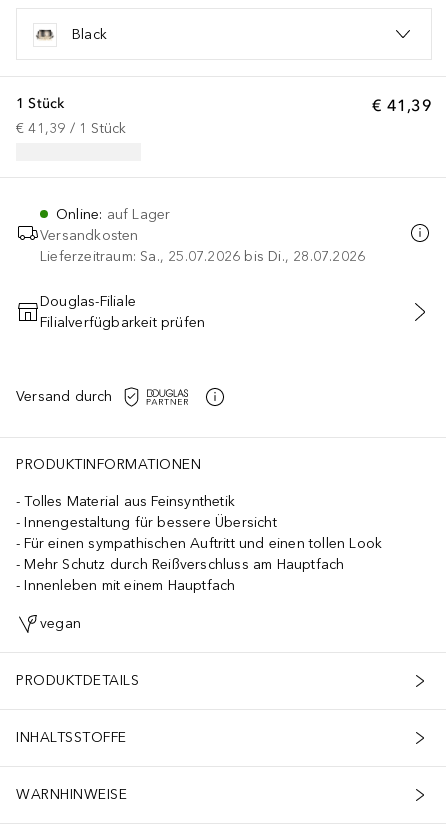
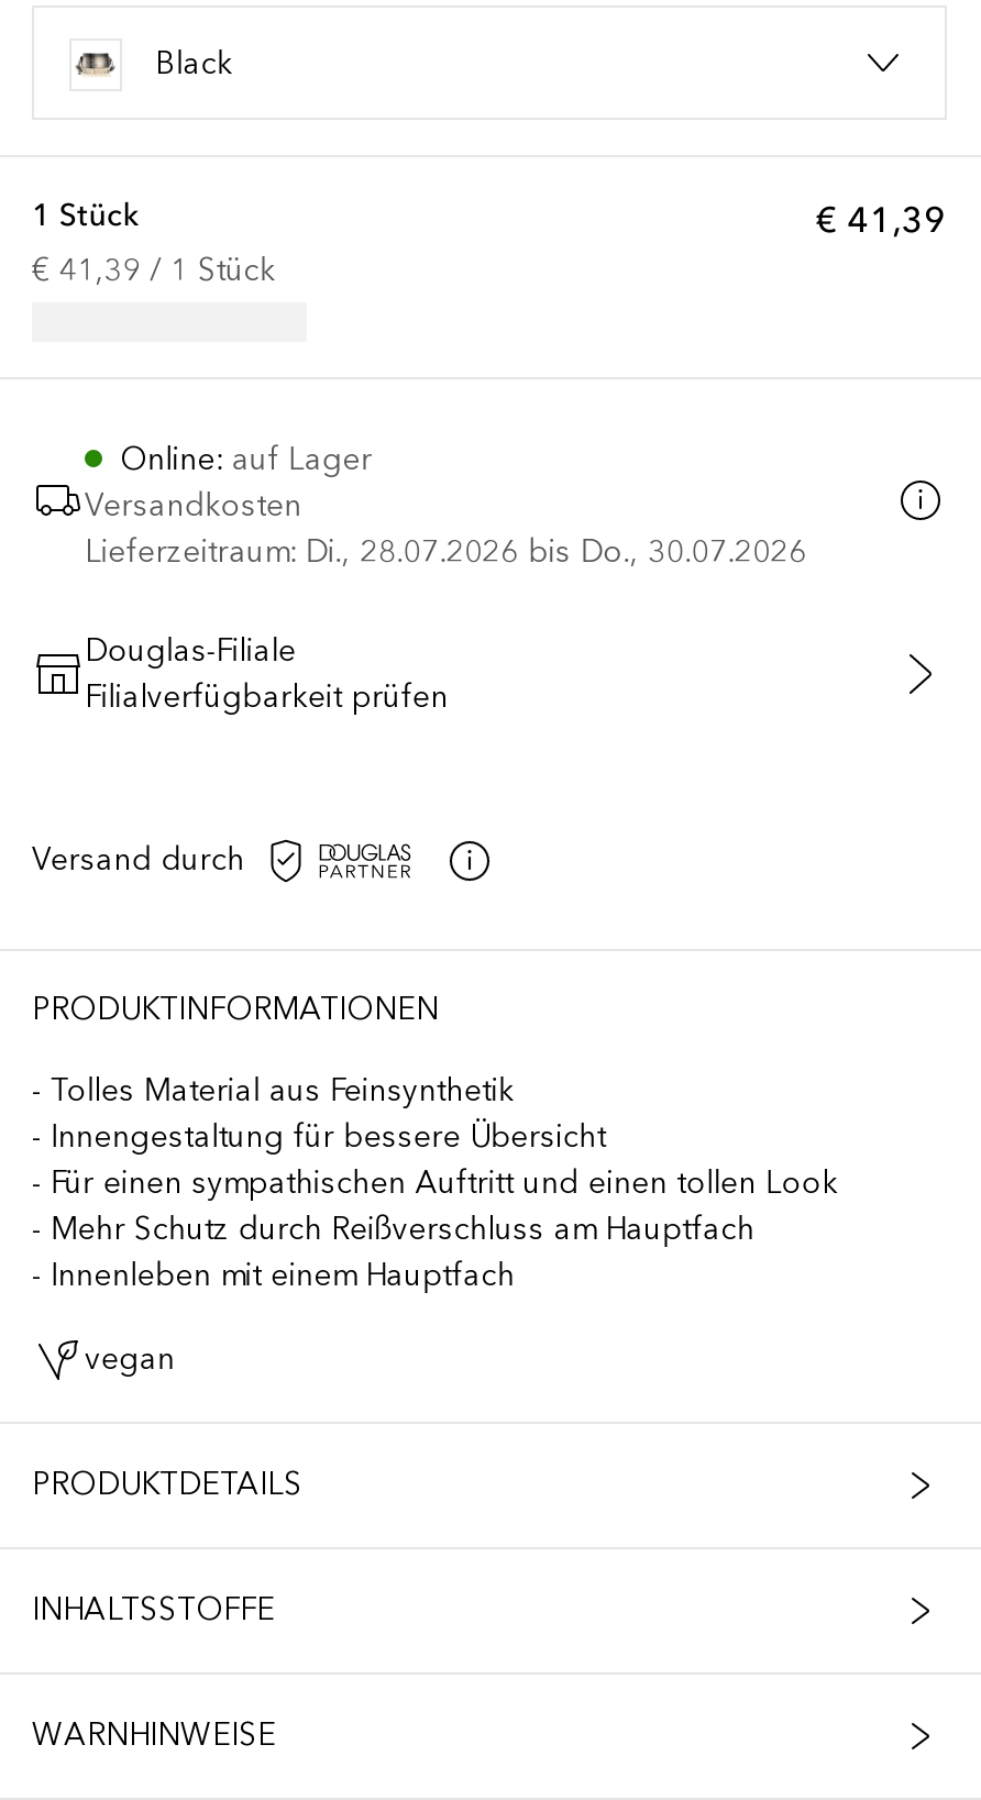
- Lieferzeitraum: Sa., 25.07.2026 bis Di., 28.07.2026
+ Lieferzeitraum: Di., 28.07.2026 bis Do., 30.07.2026
